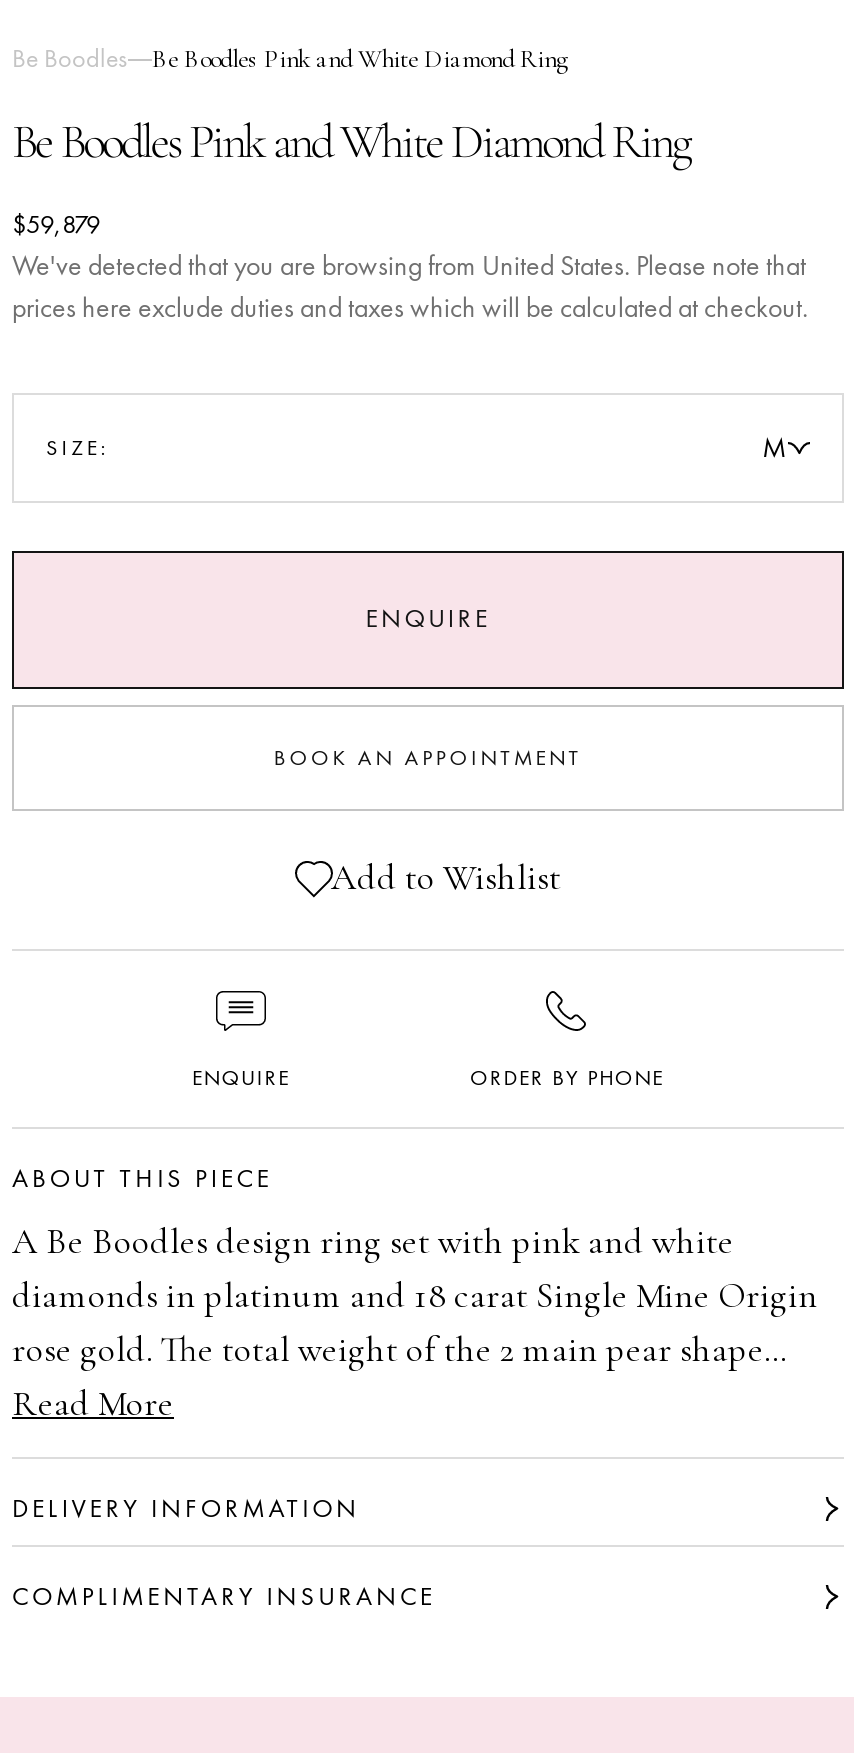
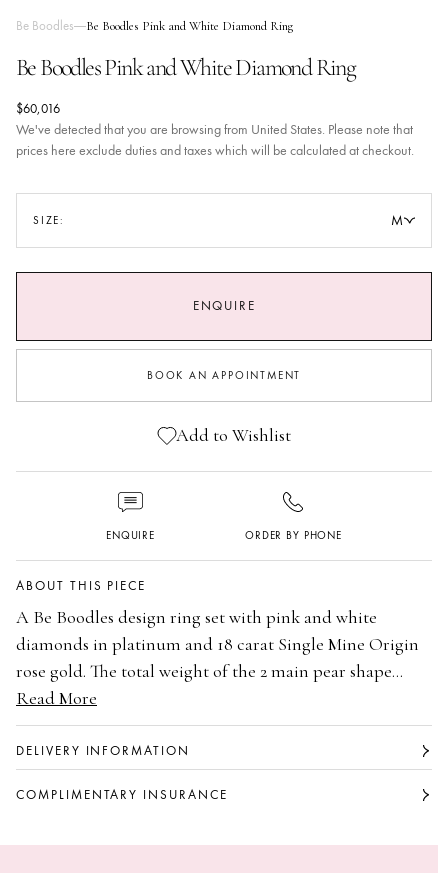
- $59,879
+ $60,016
